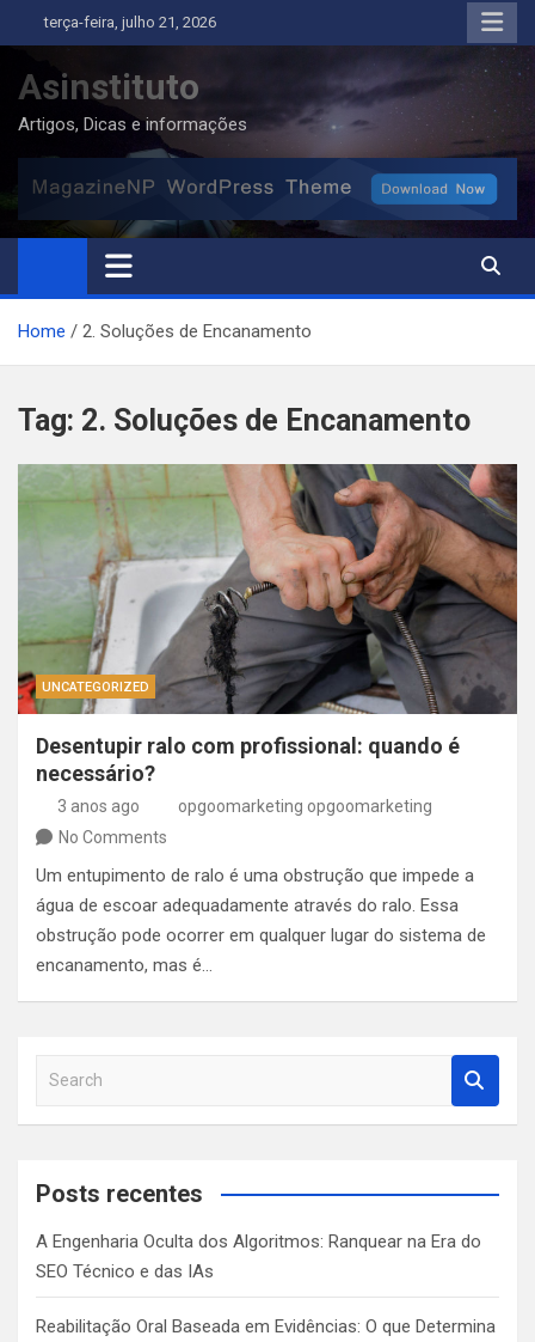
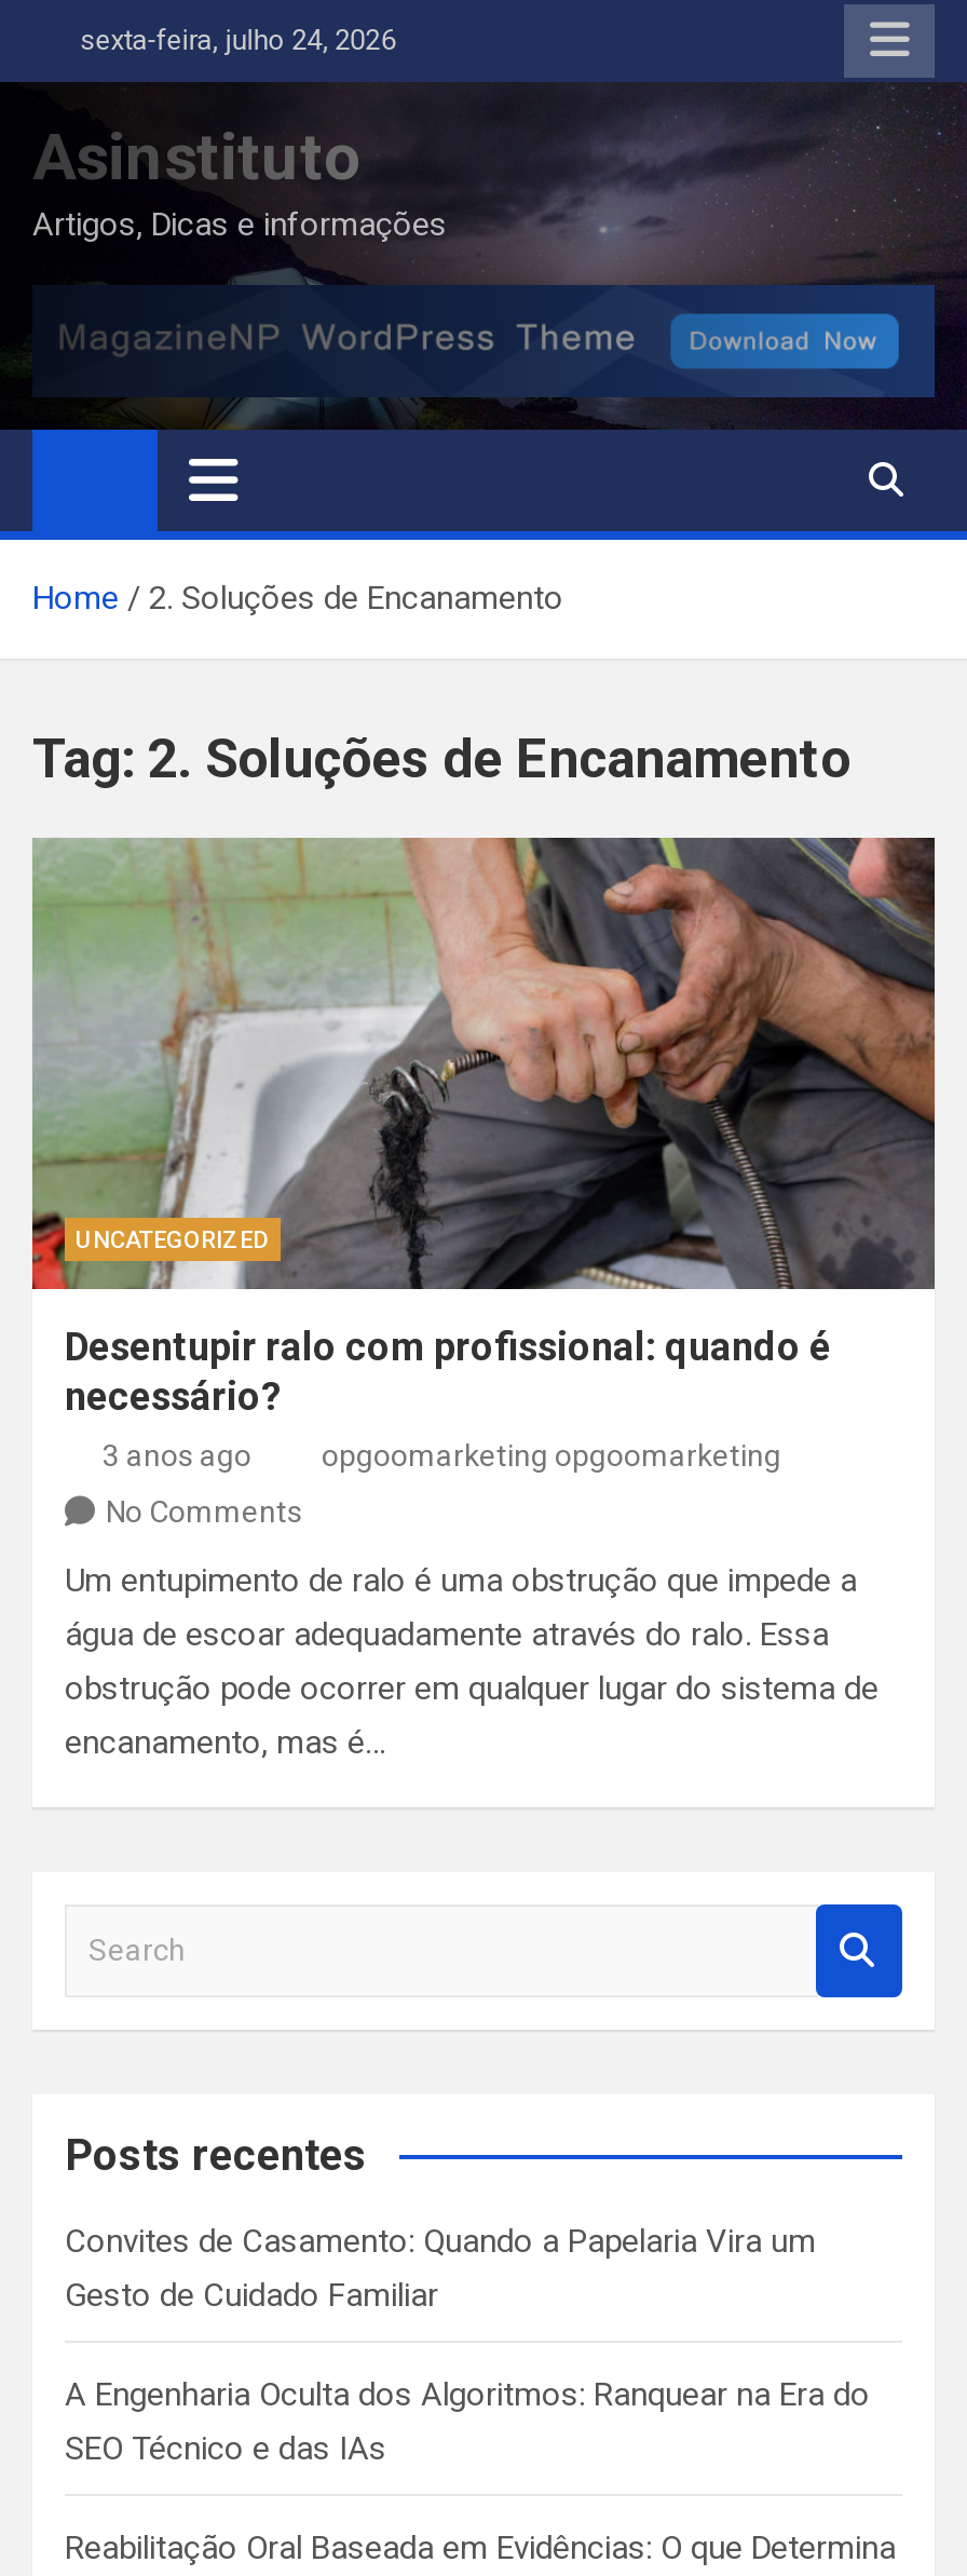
- terça-feira, julho 21, 2026
+ sexta-feira, julho 24, 2026

+ Convites de Casamento: Quando a Papelaria Vira um
+ Gesto de Cuidado Familiar
